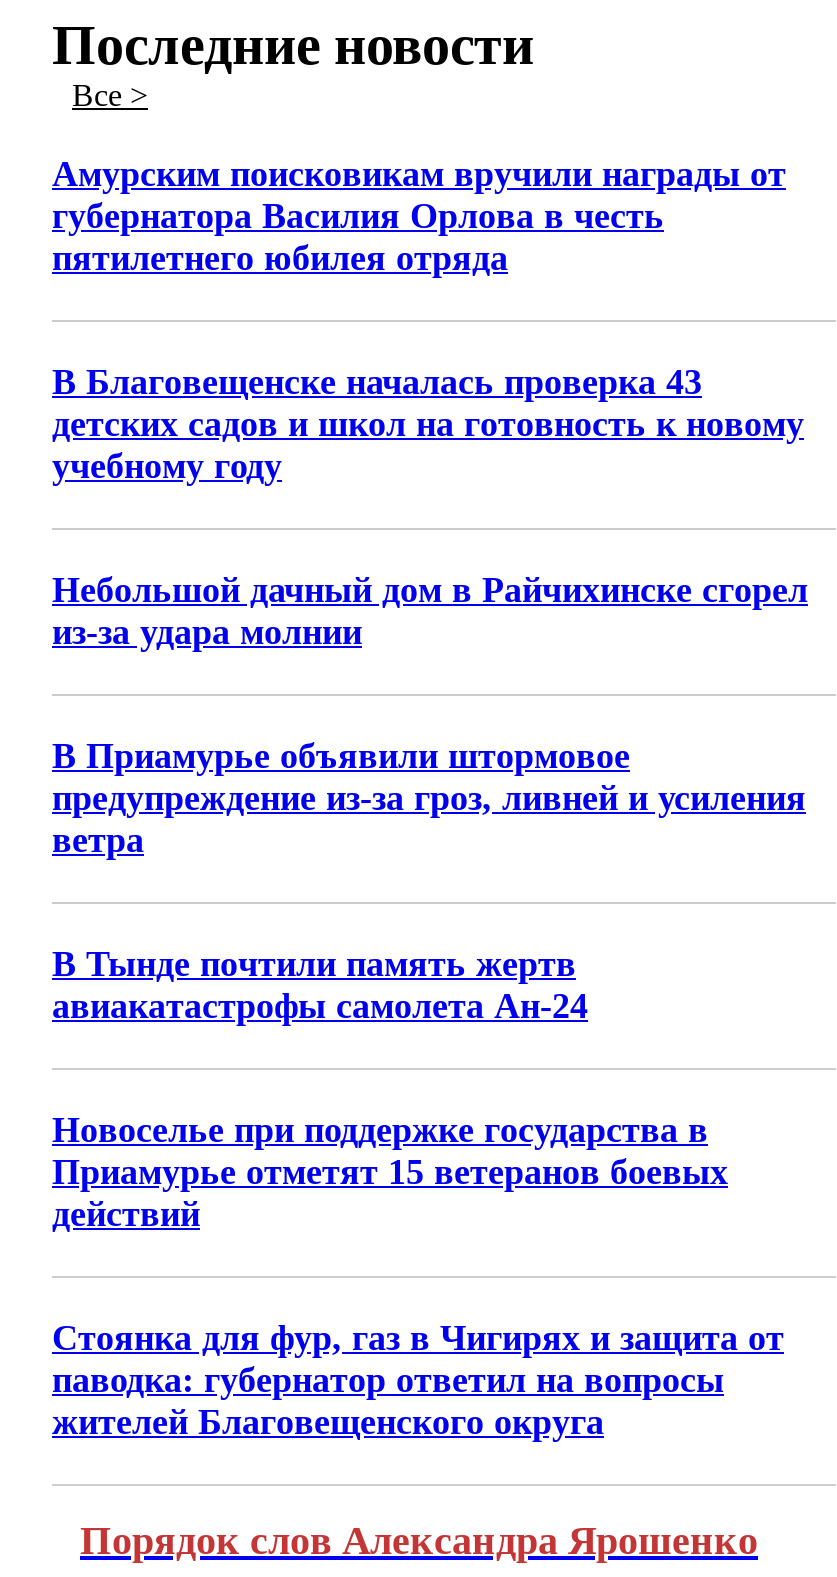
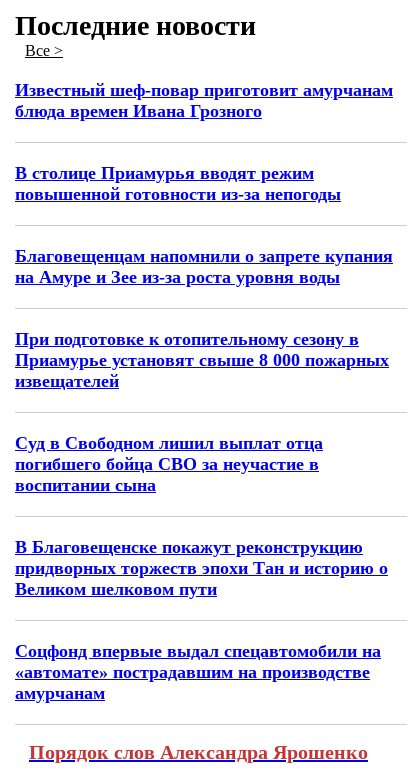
- Амурским поисковикам вручили награды от
- губернатора Василия Орлова в честь
- пятилетнего юбилея отряда
+ Известный шеф-повар приготовит амурчанам
+ блюда времен Ивана Грозного

- В Благовещенске началась проверка 43
- детских садов и школ на готовность к новому
- учебному году
+ В столице Приамурья вводят режим
+ повышенной готовности из-за непогоды

- Небольшой дачный дом в Райчихинске сгорел
- из-за удара молнии
+ Благовещенцам напомнили о запрете купания
+ на Амуре и Зее из-за роста уровня воды

- В Приамурье объявили штормовое
- предупреждение из-за гроз, ливней и усиления
- ветра
+ При подготовке к отопительному сезону в
+ Приамурье установят свыше 8 000 пожарных
+ извещателей

- В Тынде почтили память жертв
- авиакатастрофы самолета Ан-24
+ Суд в Свободном лишил выплат отца
+ погибшего бойца СВО за неучастие в
+ воспитании сына

- Новоселье при поддержке государства в
- Приамурье отметят 15 ветеранов боевых
- действий
+ В Благовещенске покажут реконструкцию
+ придворных торжеств эпохи Тан и историю о
+ Великом шелковом пути

- Стоянка для фур, газ в Чигирях и защита от
- паводка: губернатор ответил на вопросы
- жителей Благовещенского округа
+ Соцфонд впервые выдал спецавтомобили на
+ «автомате» пострадавшим на производстве
+ амурчанам
